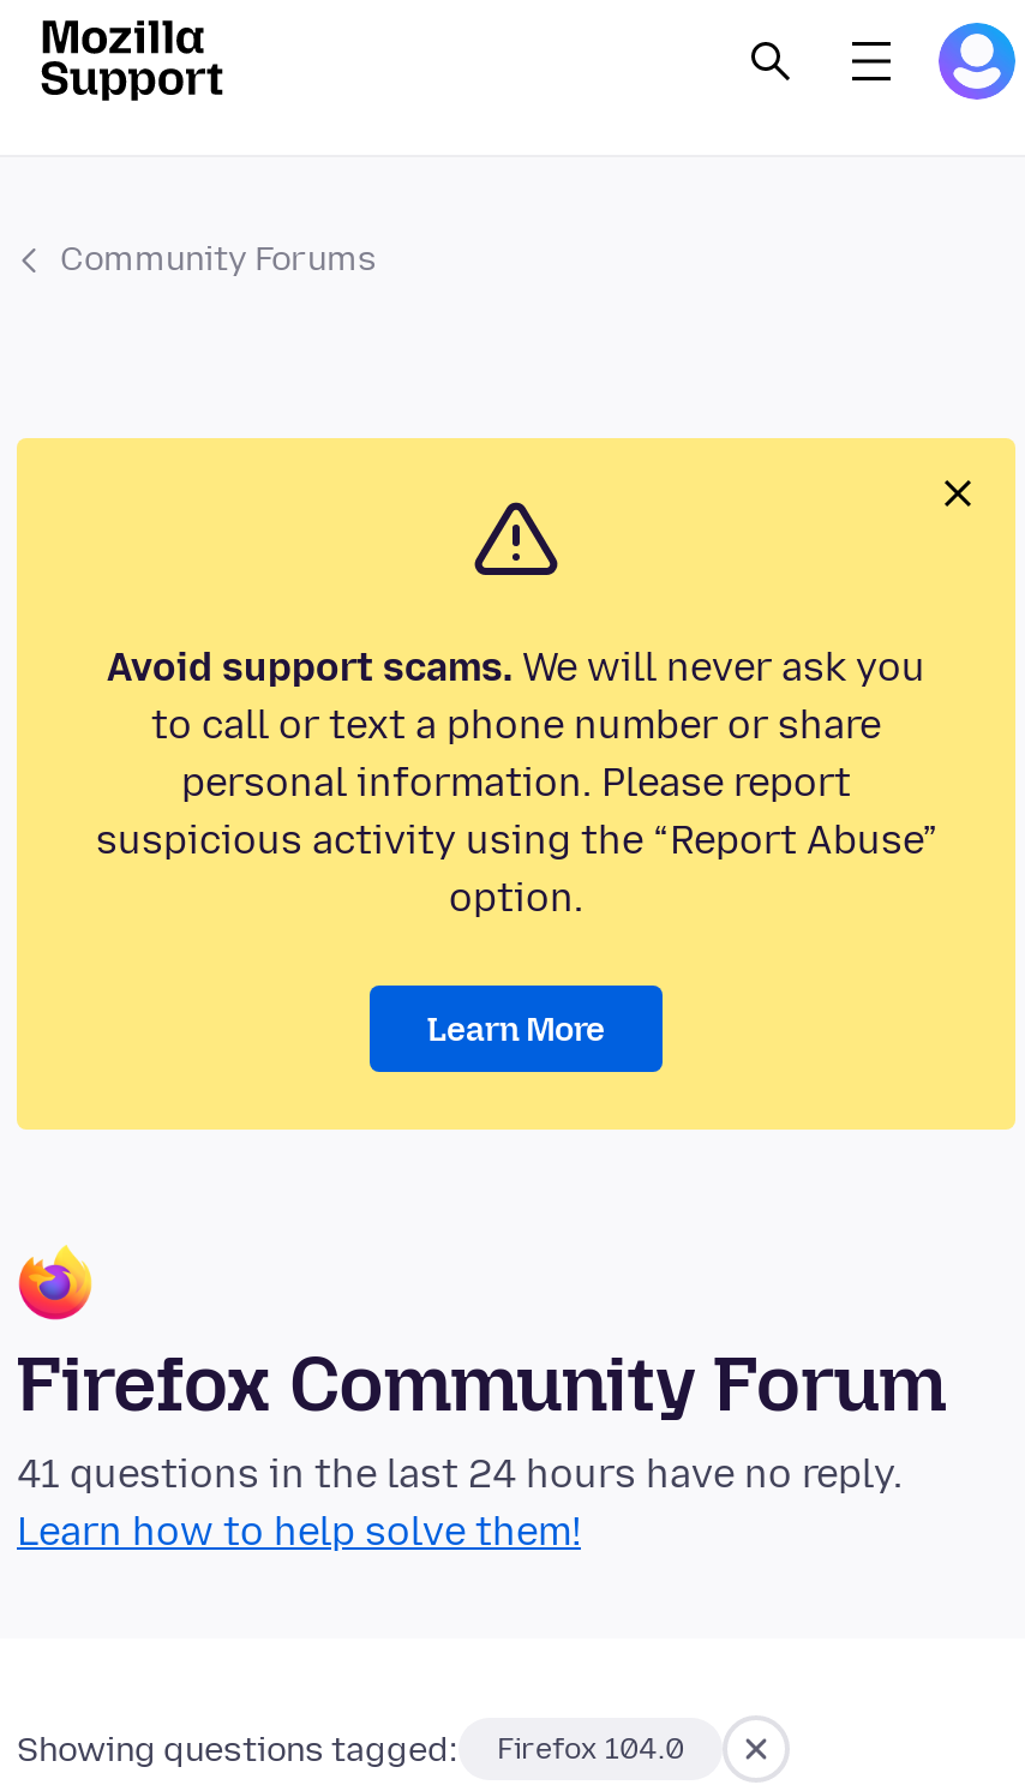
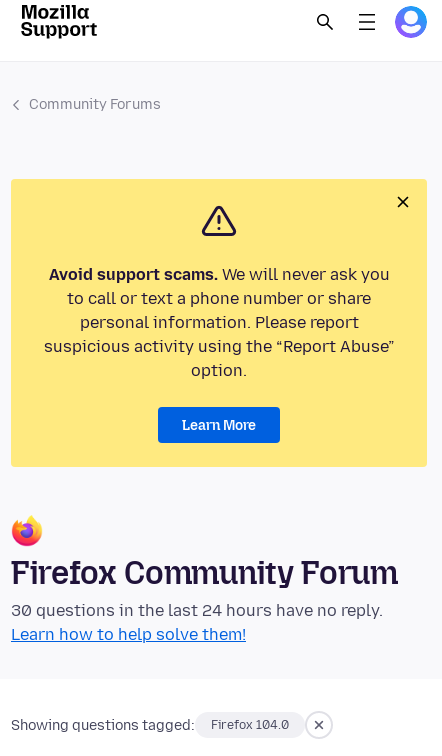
- 41 questions in the last 24 hours have no reply.
+ 30 questions in the last 24 hours have no reply.
